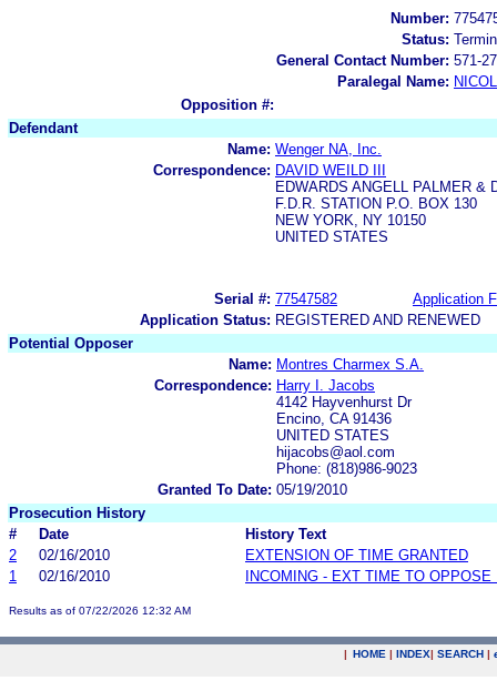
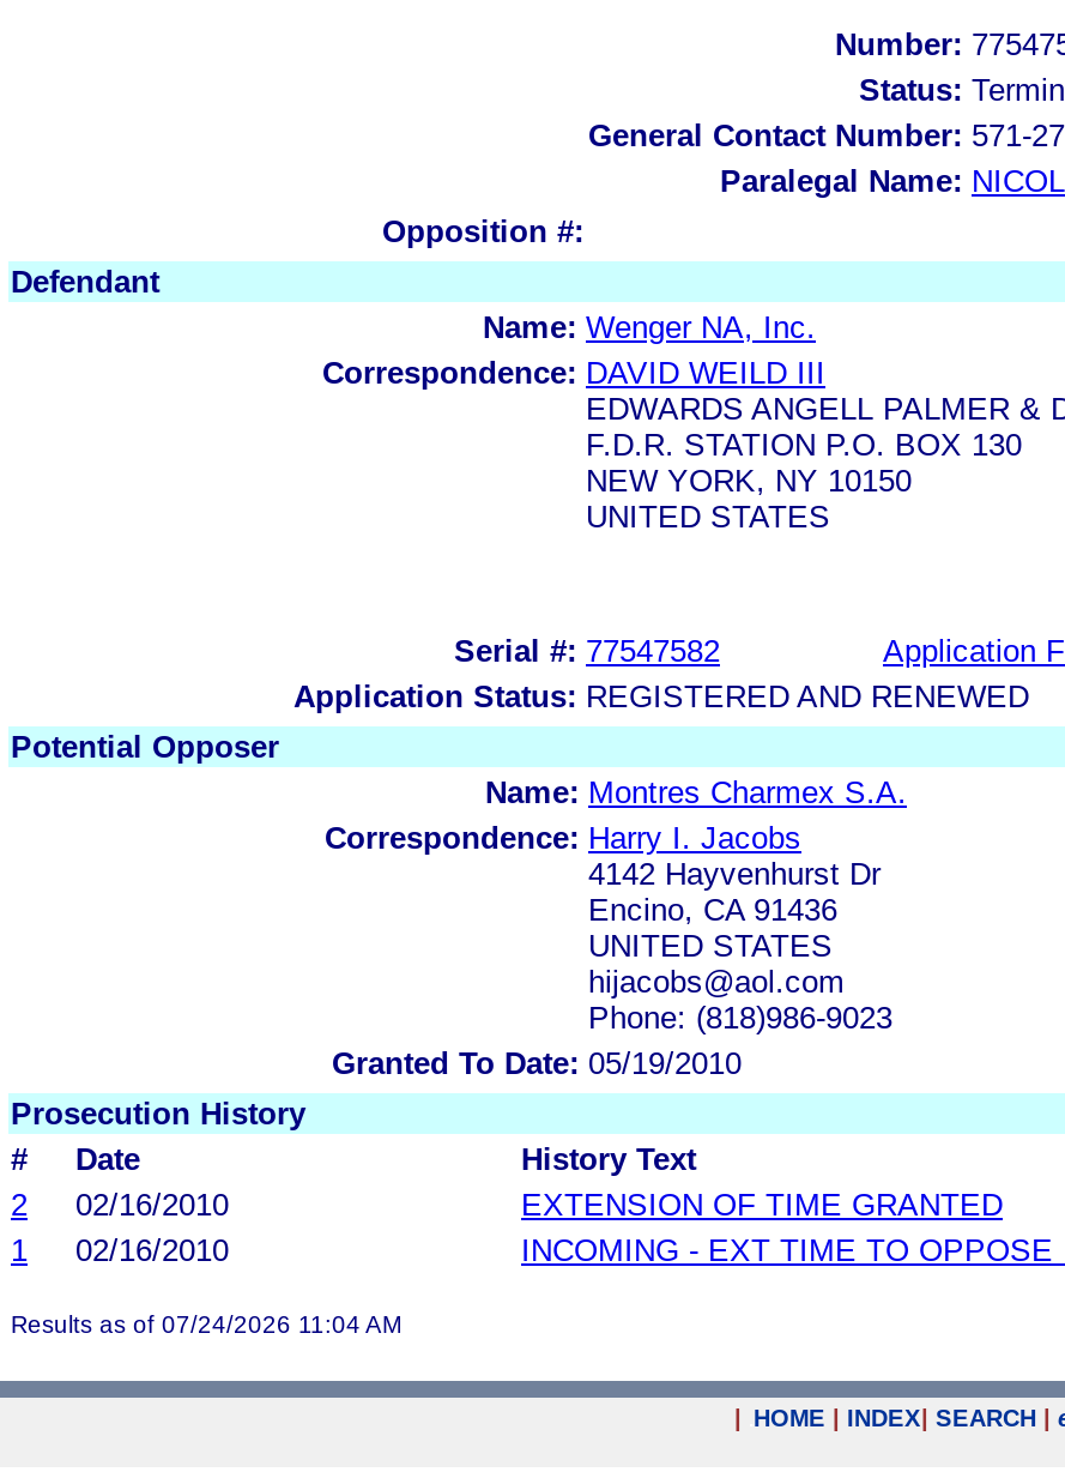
- Results as of 07/22/2026 12:32 AM
+ Results as of 07/24/2026 11:04 AM
